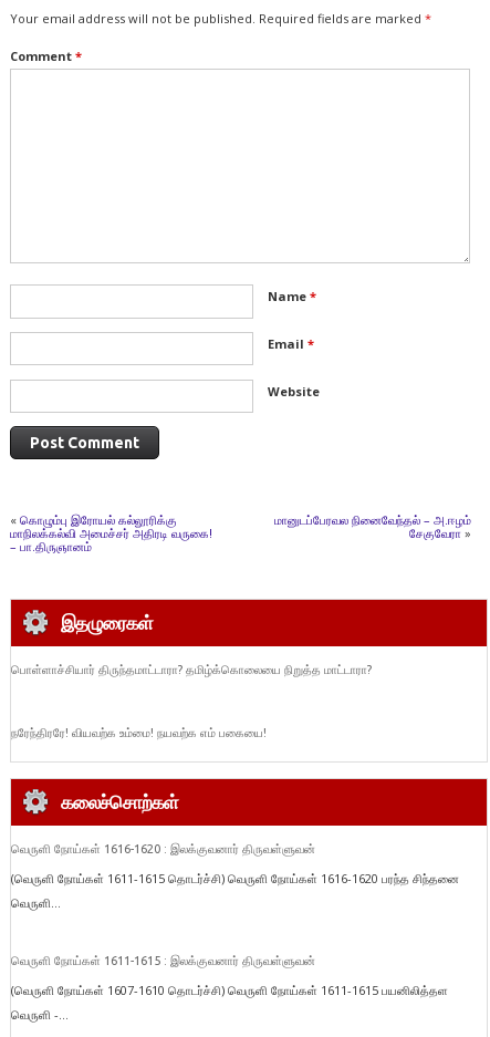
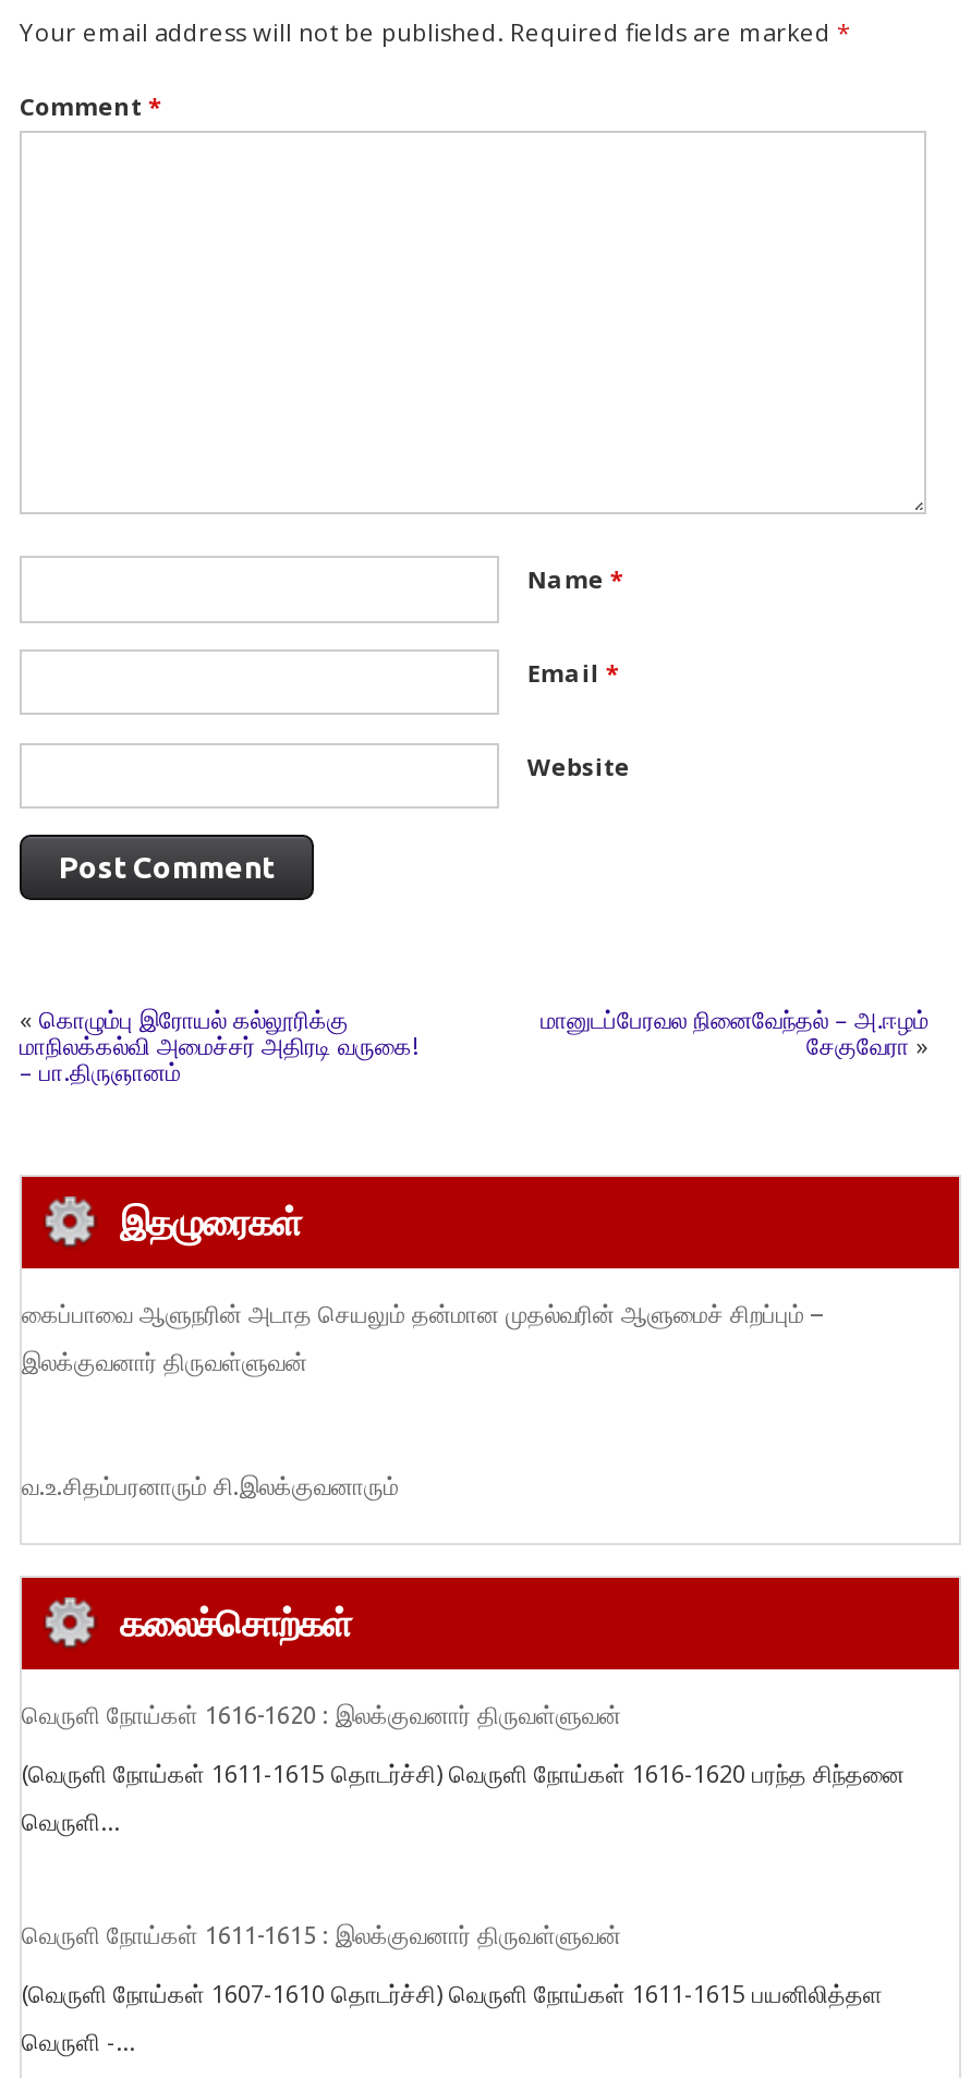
- பொள்ளாச்சியார் திருந்தமாட்டாரா? தமிழ்க்கொலையை நிறுத்த மாட்டாரா?
+ கைப்பாவை ஆளுநரின் அடாத செயலும் தன்மான முதல்வரின் ஆளுமைச் சிறப்பும் –
+ இலக்குவனார் திருவள்ளுவன்

- நரேந்திரரே! வியவற்க உம்மை! நயவற்க எம் பகையை!
+ வ.உ.சிதம்பரனாரும் சி.இலக்குவனாரும்
